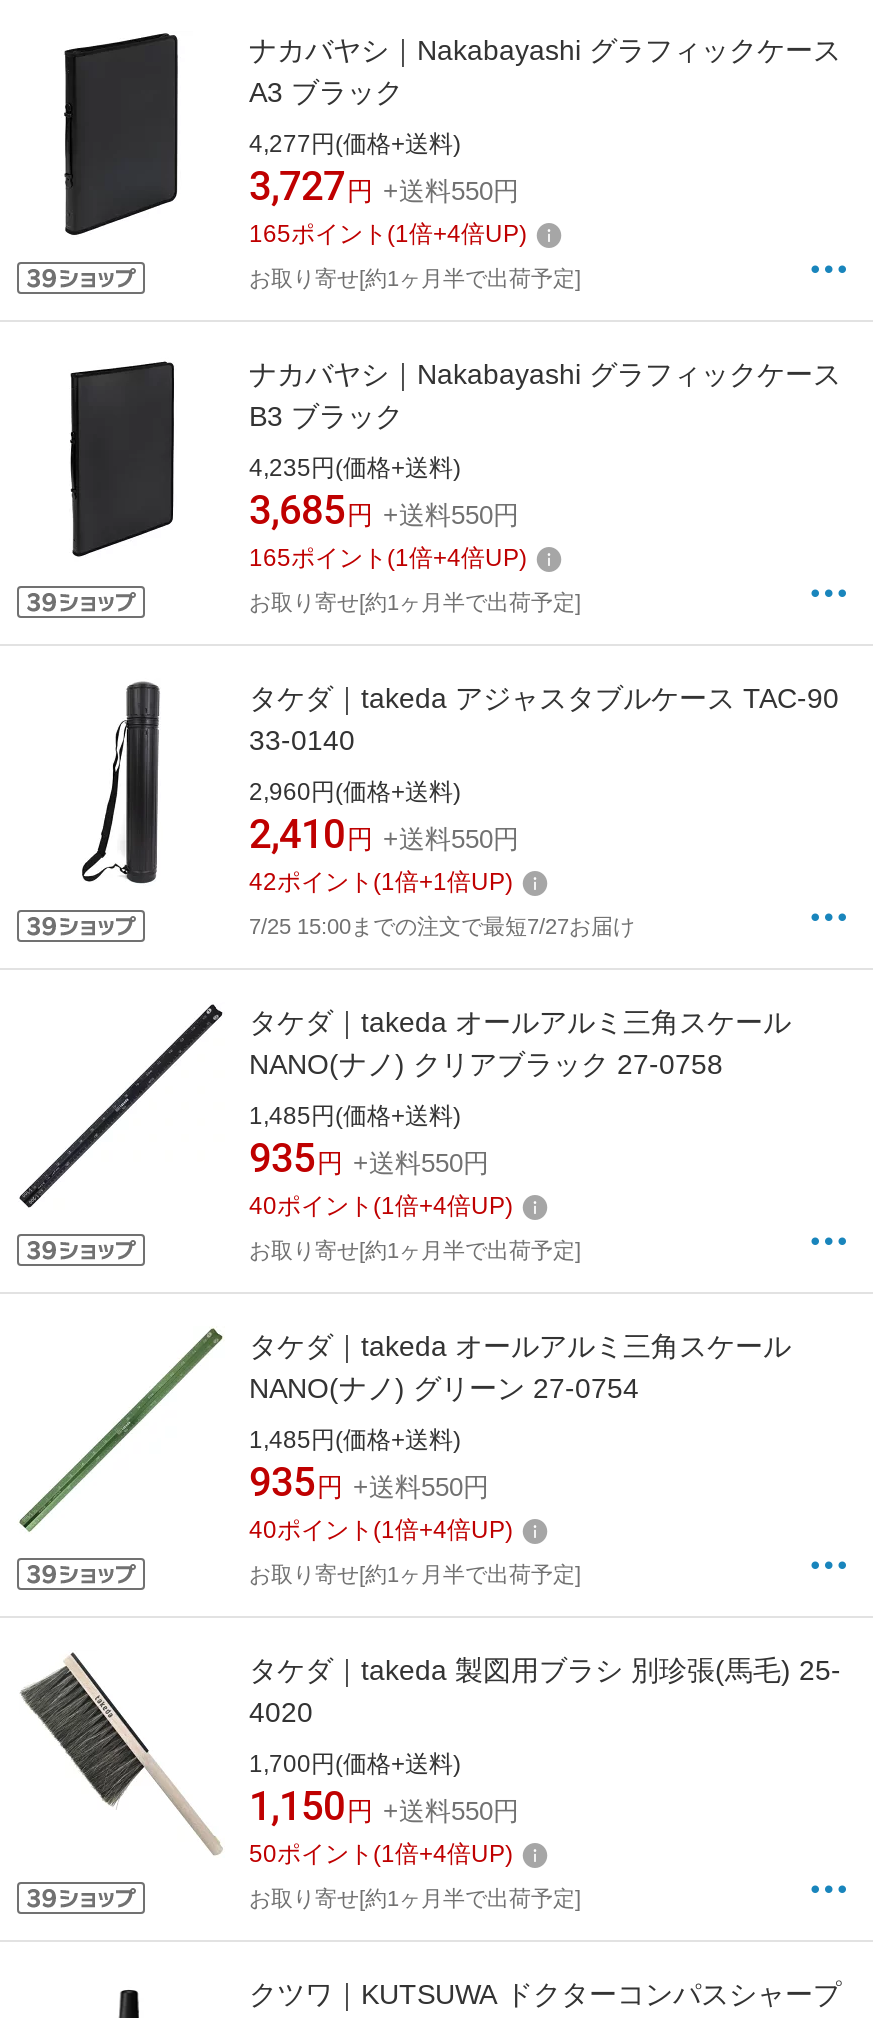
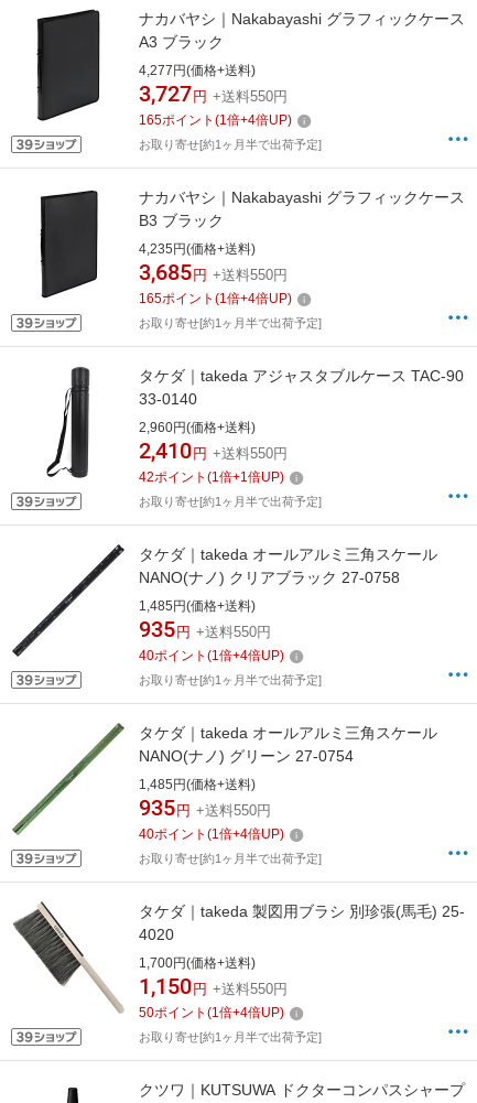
- 7/25 15:00までの注文で最短7/27お届け
+ お取り寄せ[約1ヶ月半で出荷予定]
